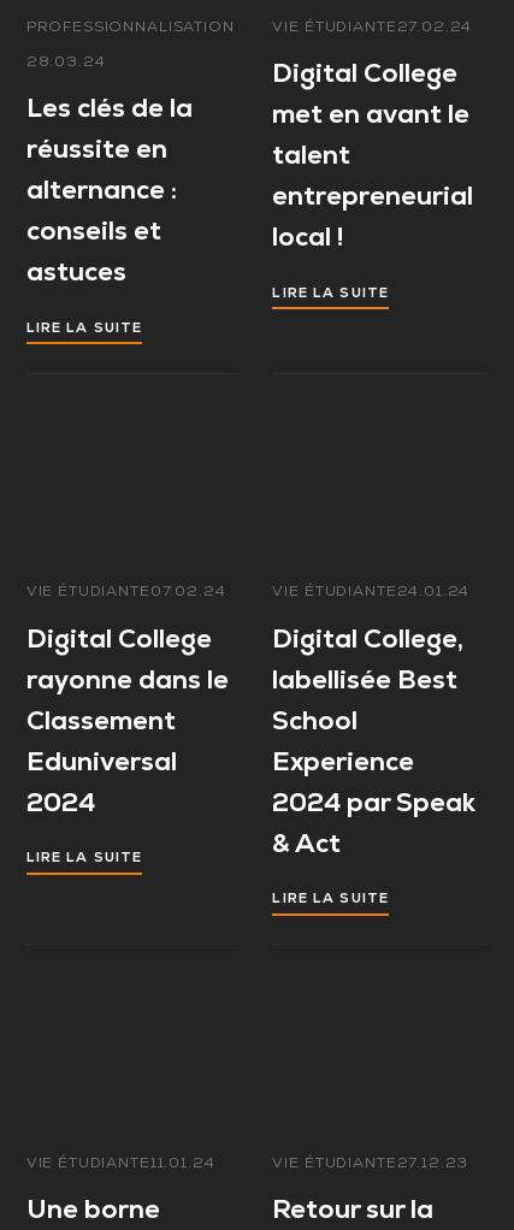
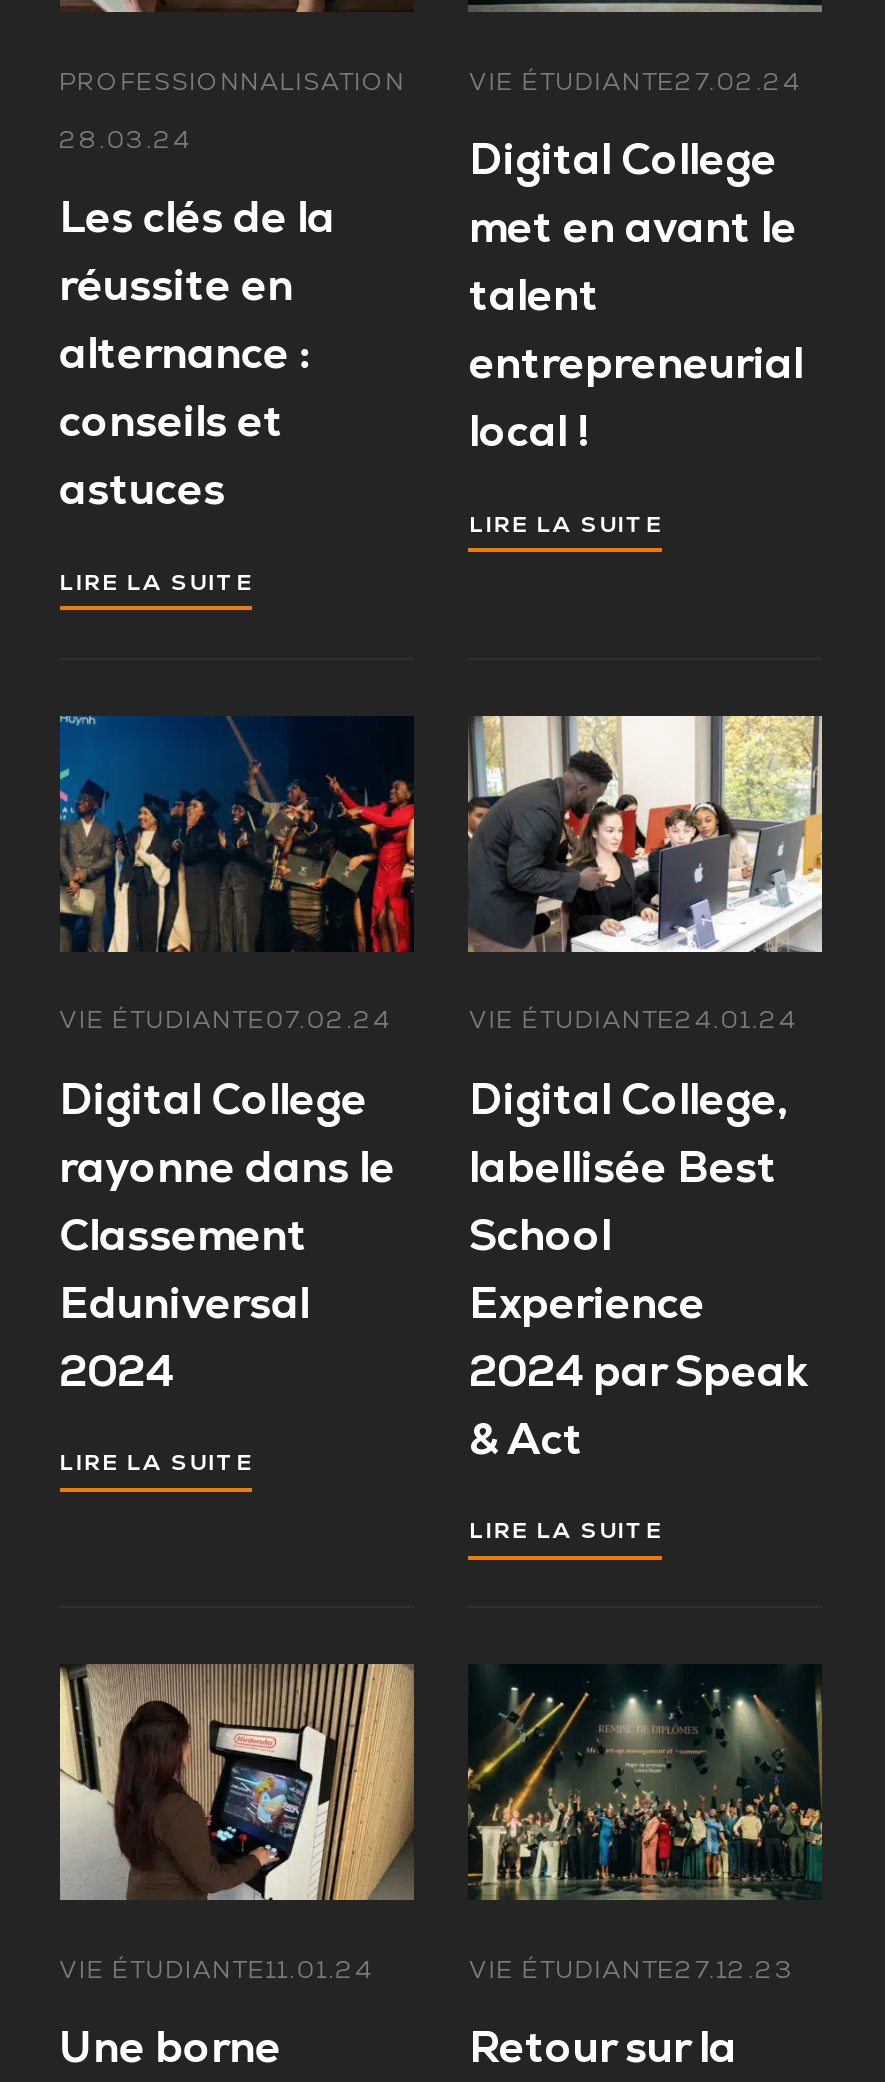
+ [image]

+ [image]

+ [image]

+ [image]
